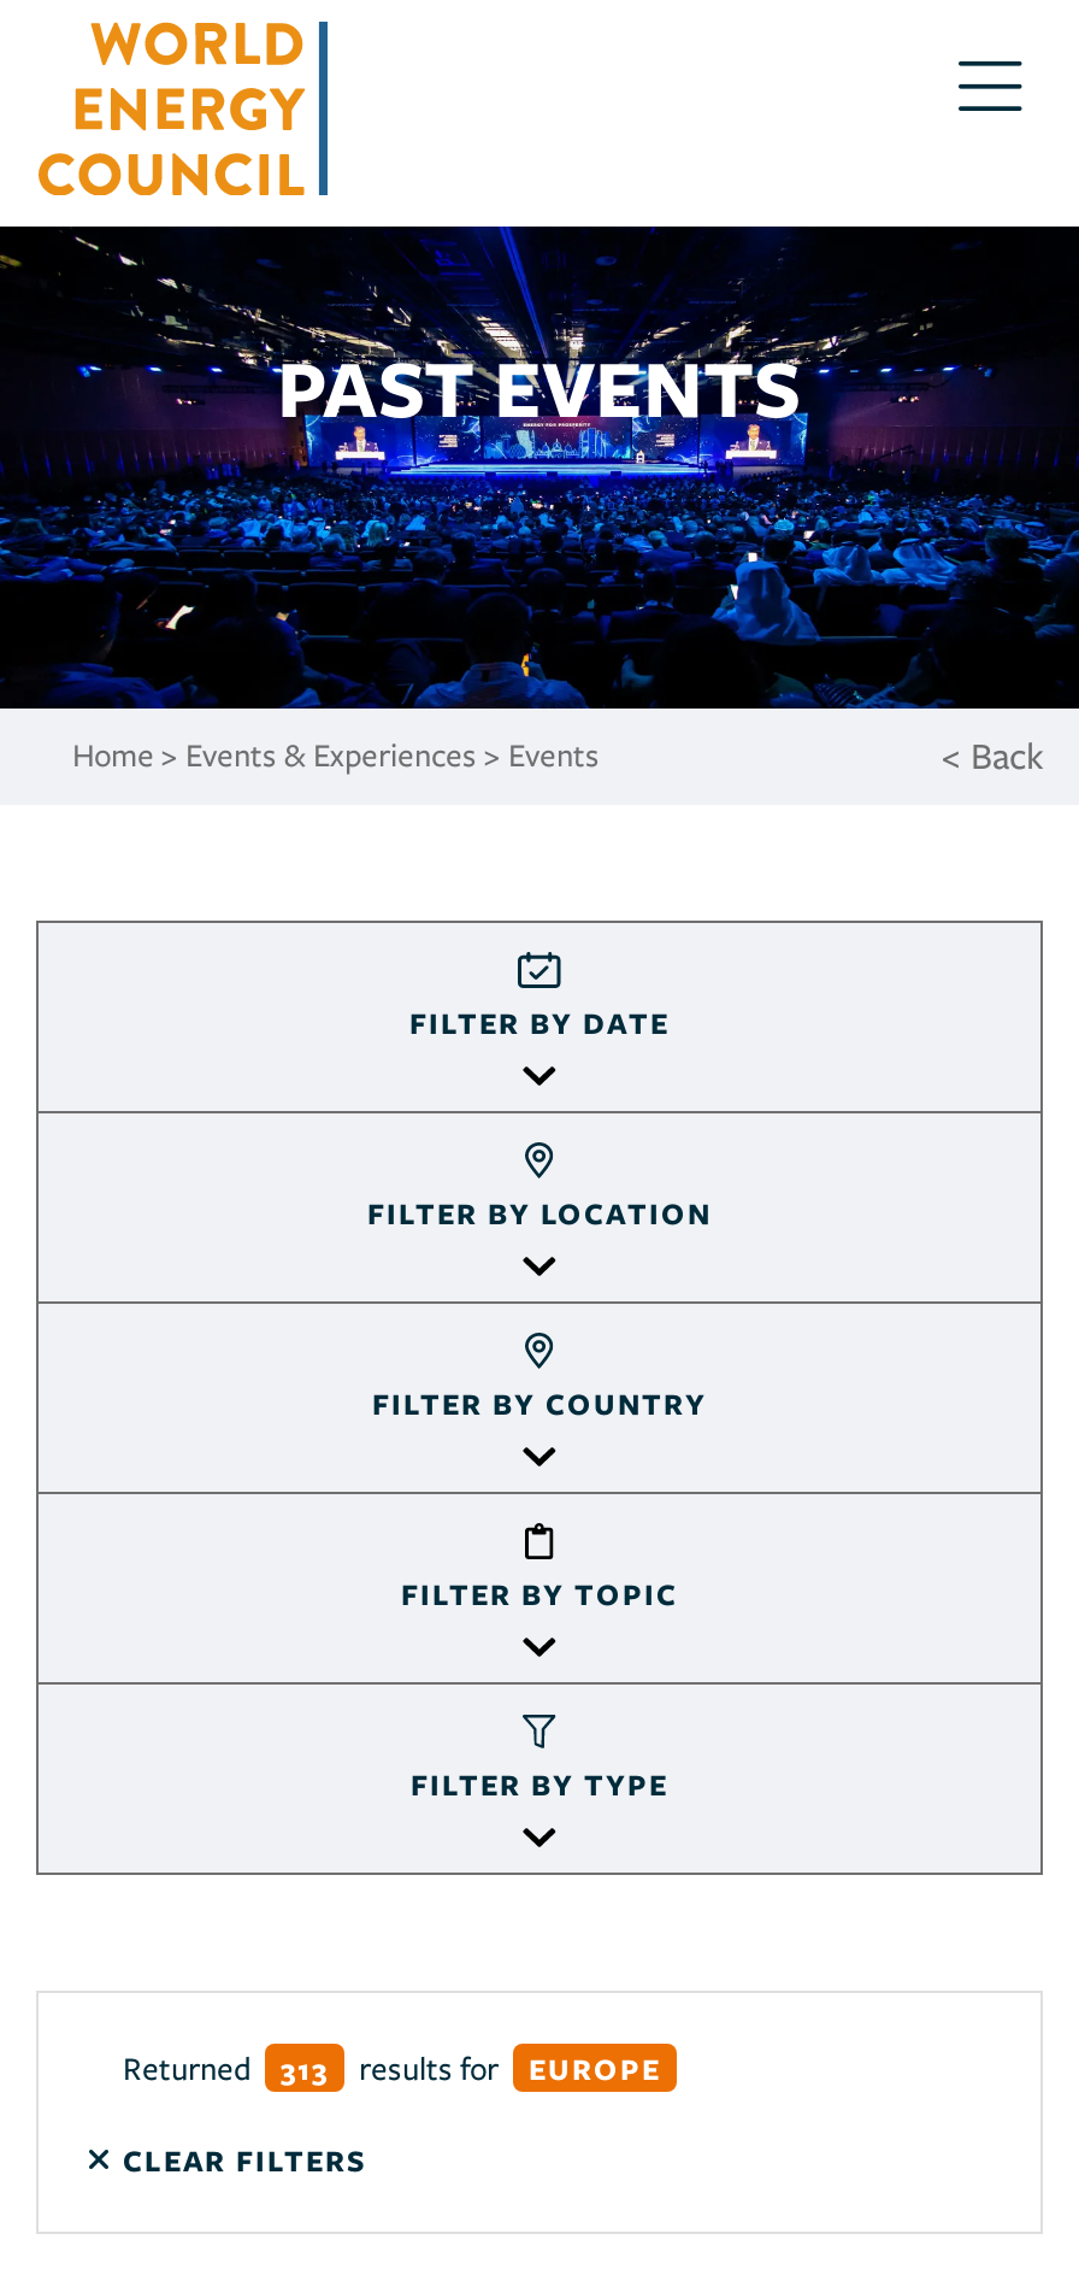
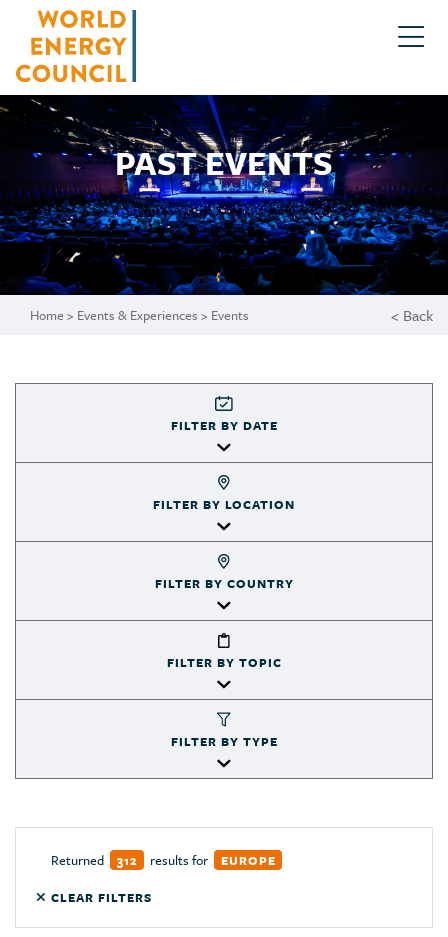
- Returned 313 results for EUROPE
+ Returned 312 results for EUROPE
